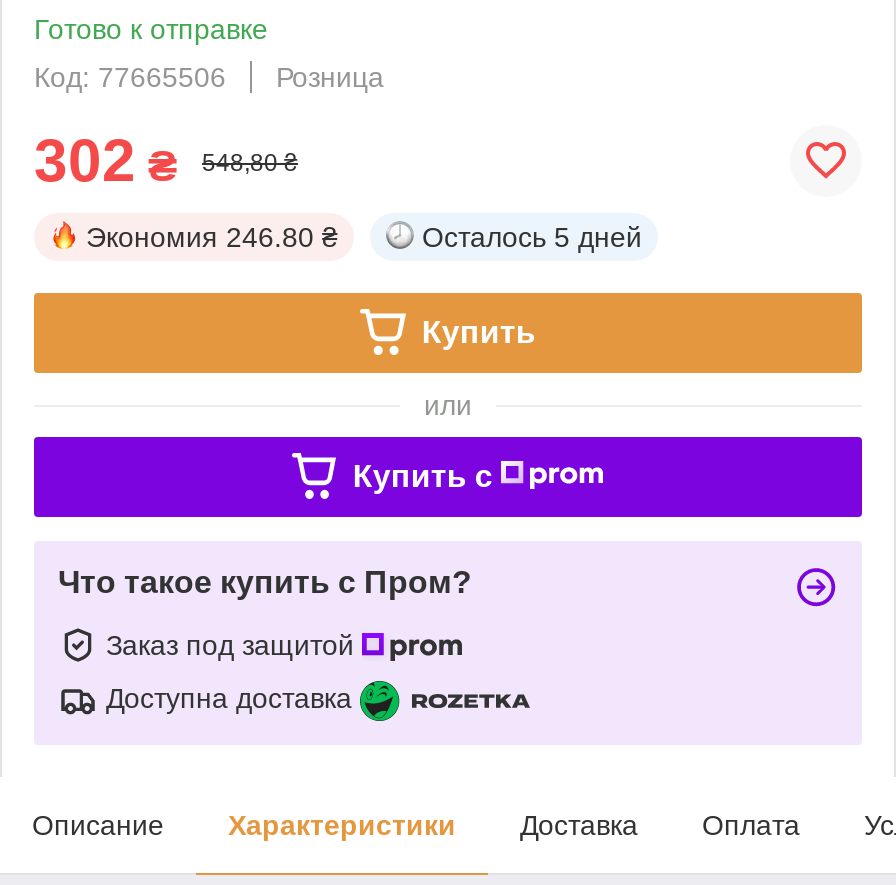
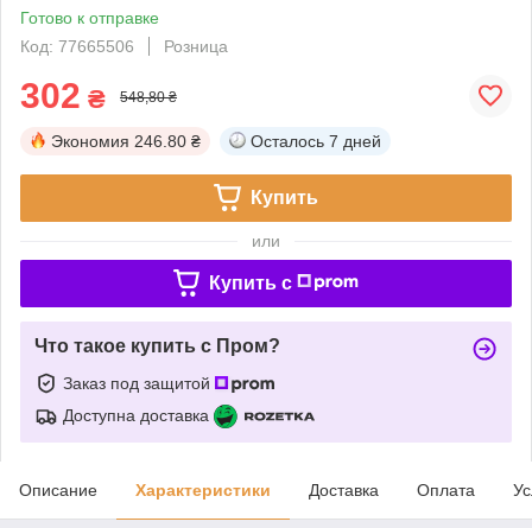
- Осталось 5 дней
+ Осталось 7 дней
